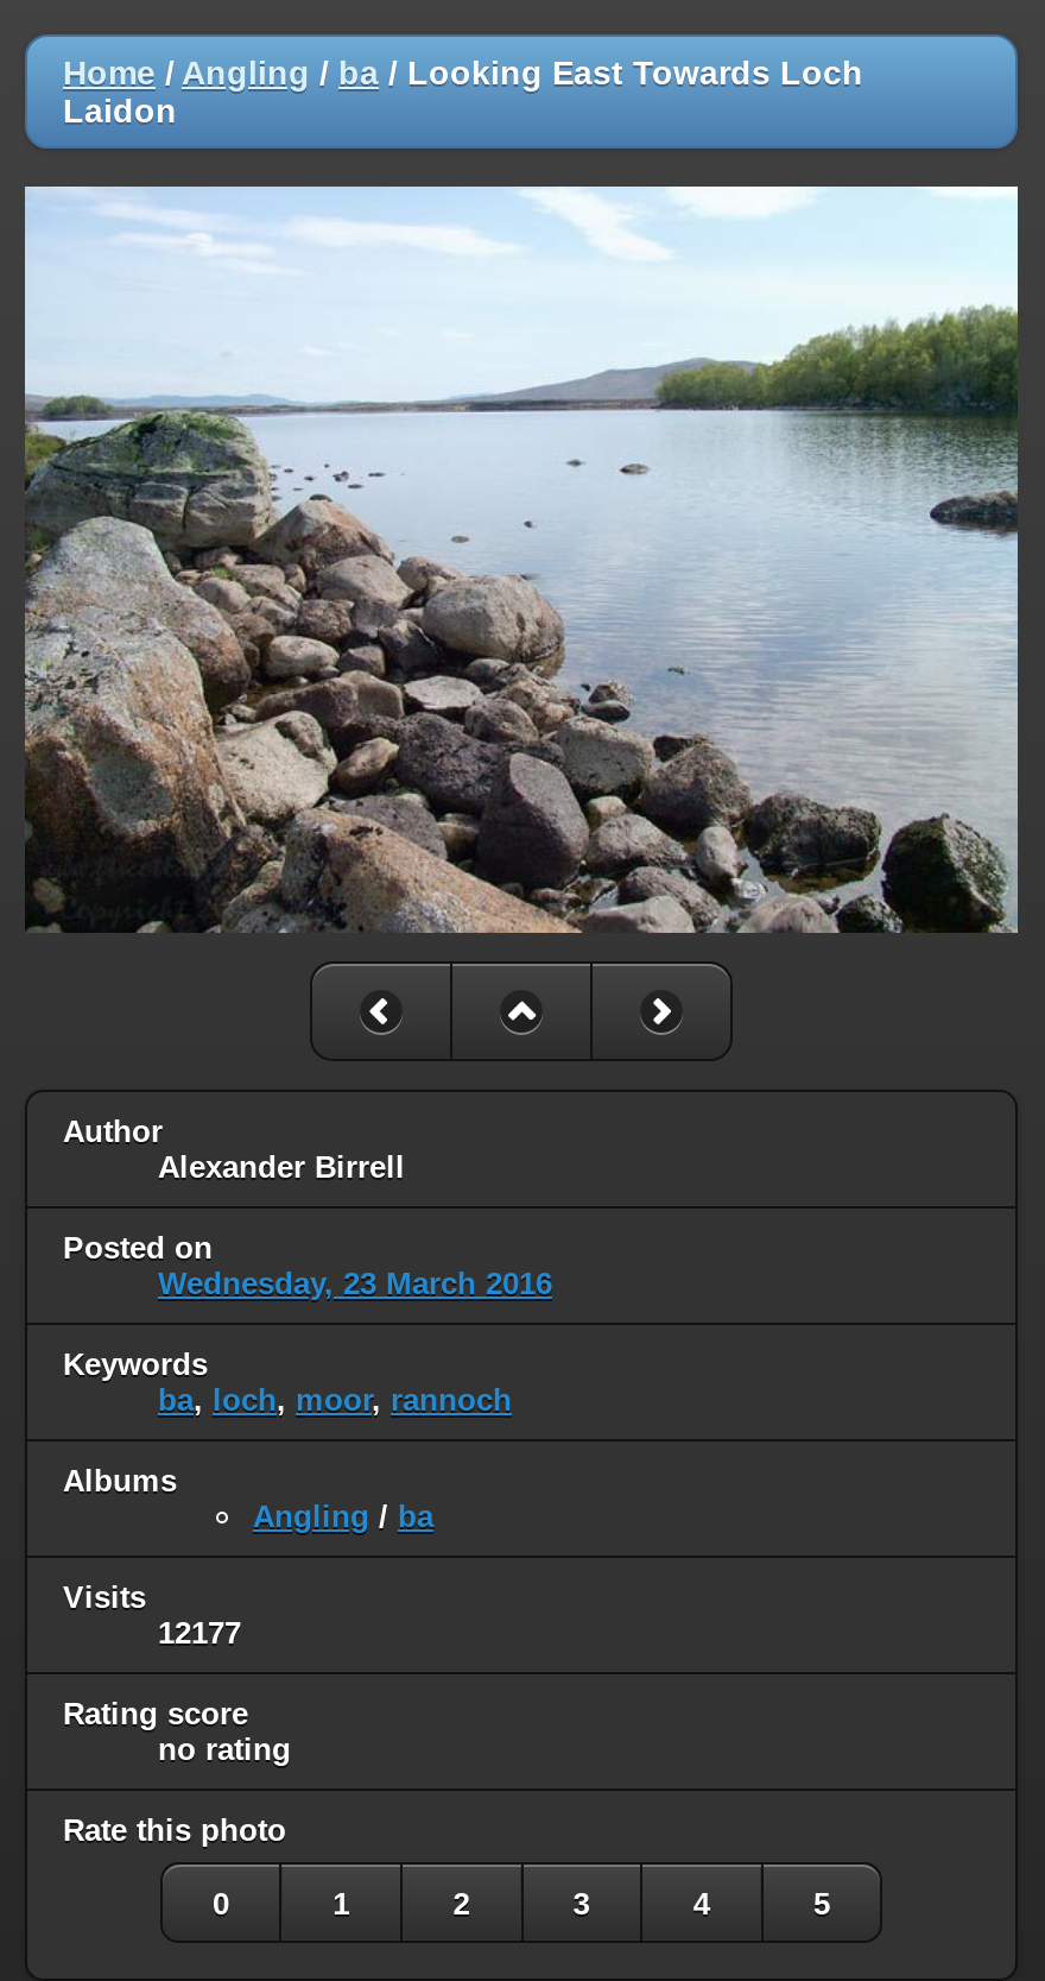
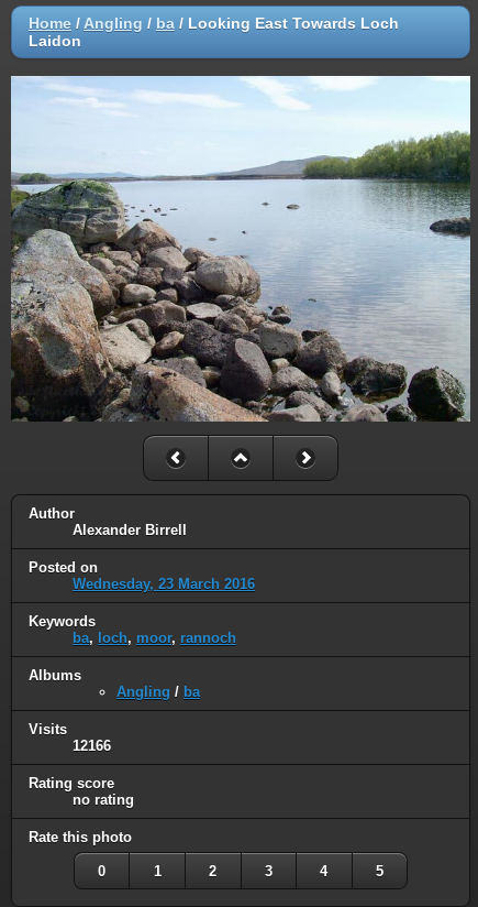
- 12177
+ 12166
